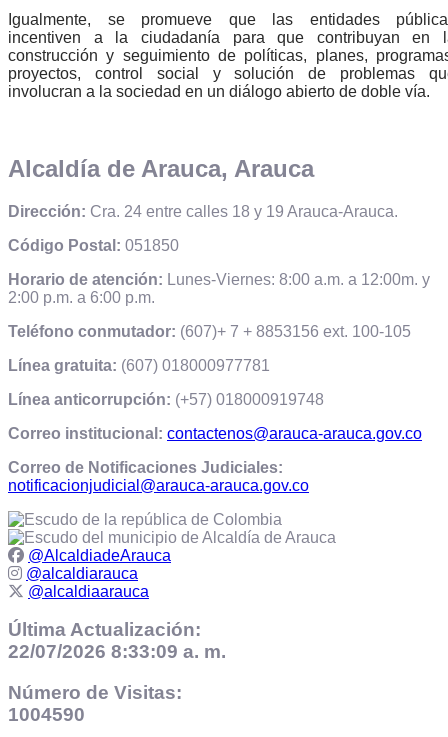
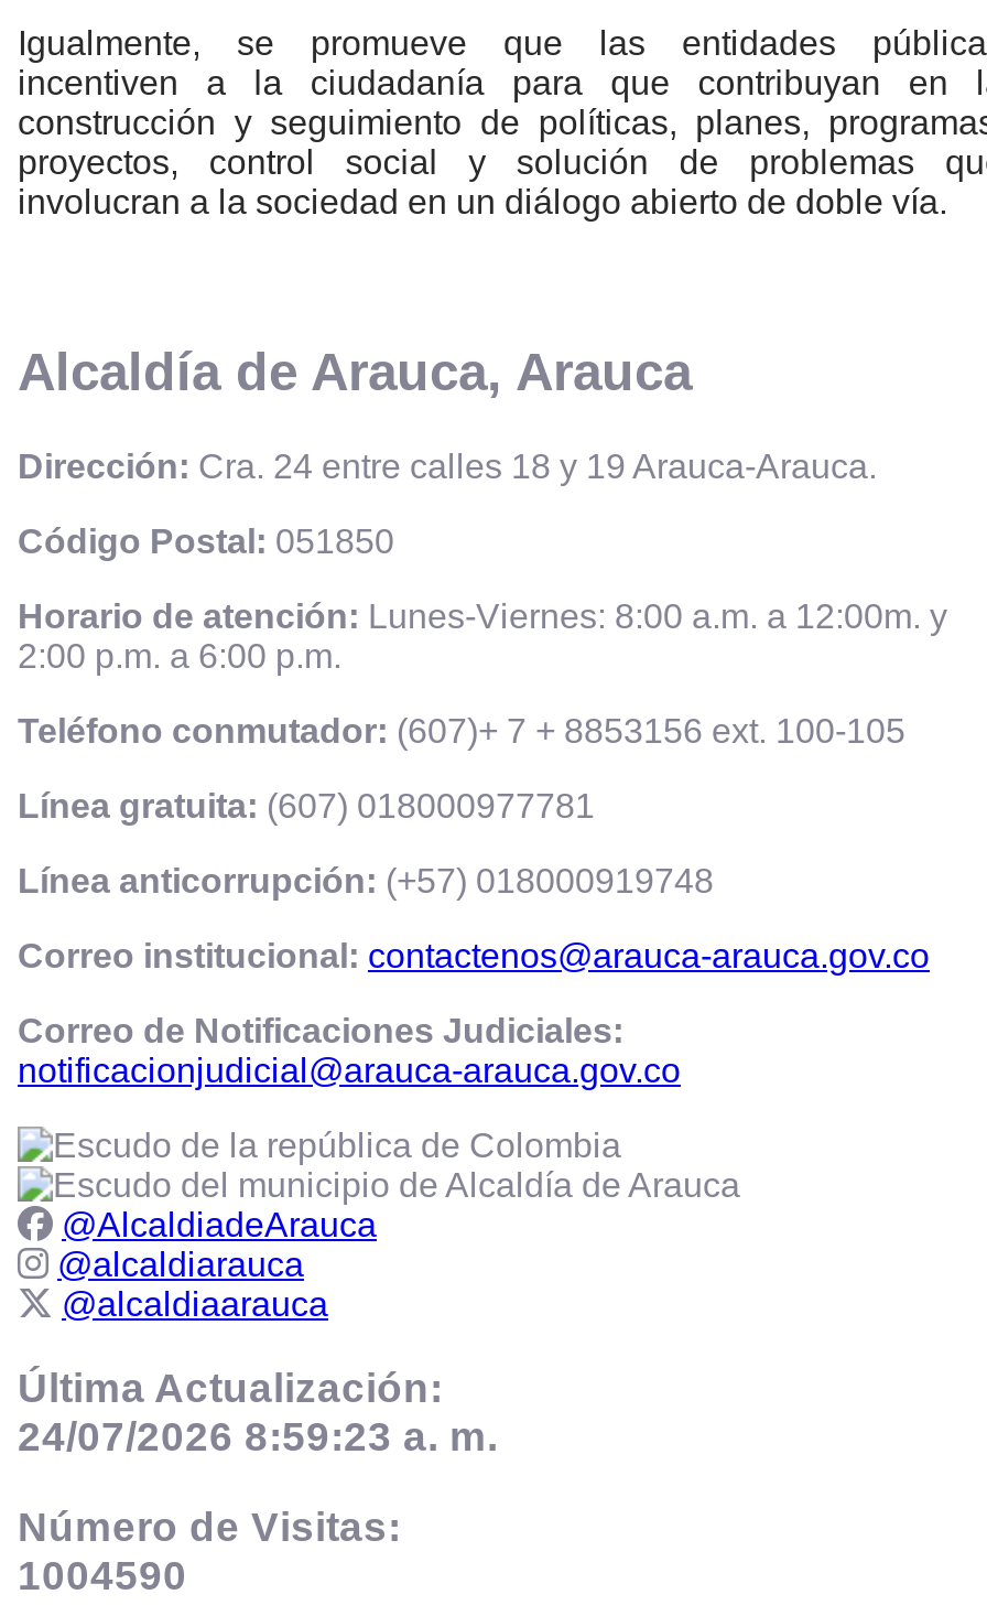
- 22/07/2026 8:33:09 a. m.
+ 24/07/2026 8:59:23 a. m.
